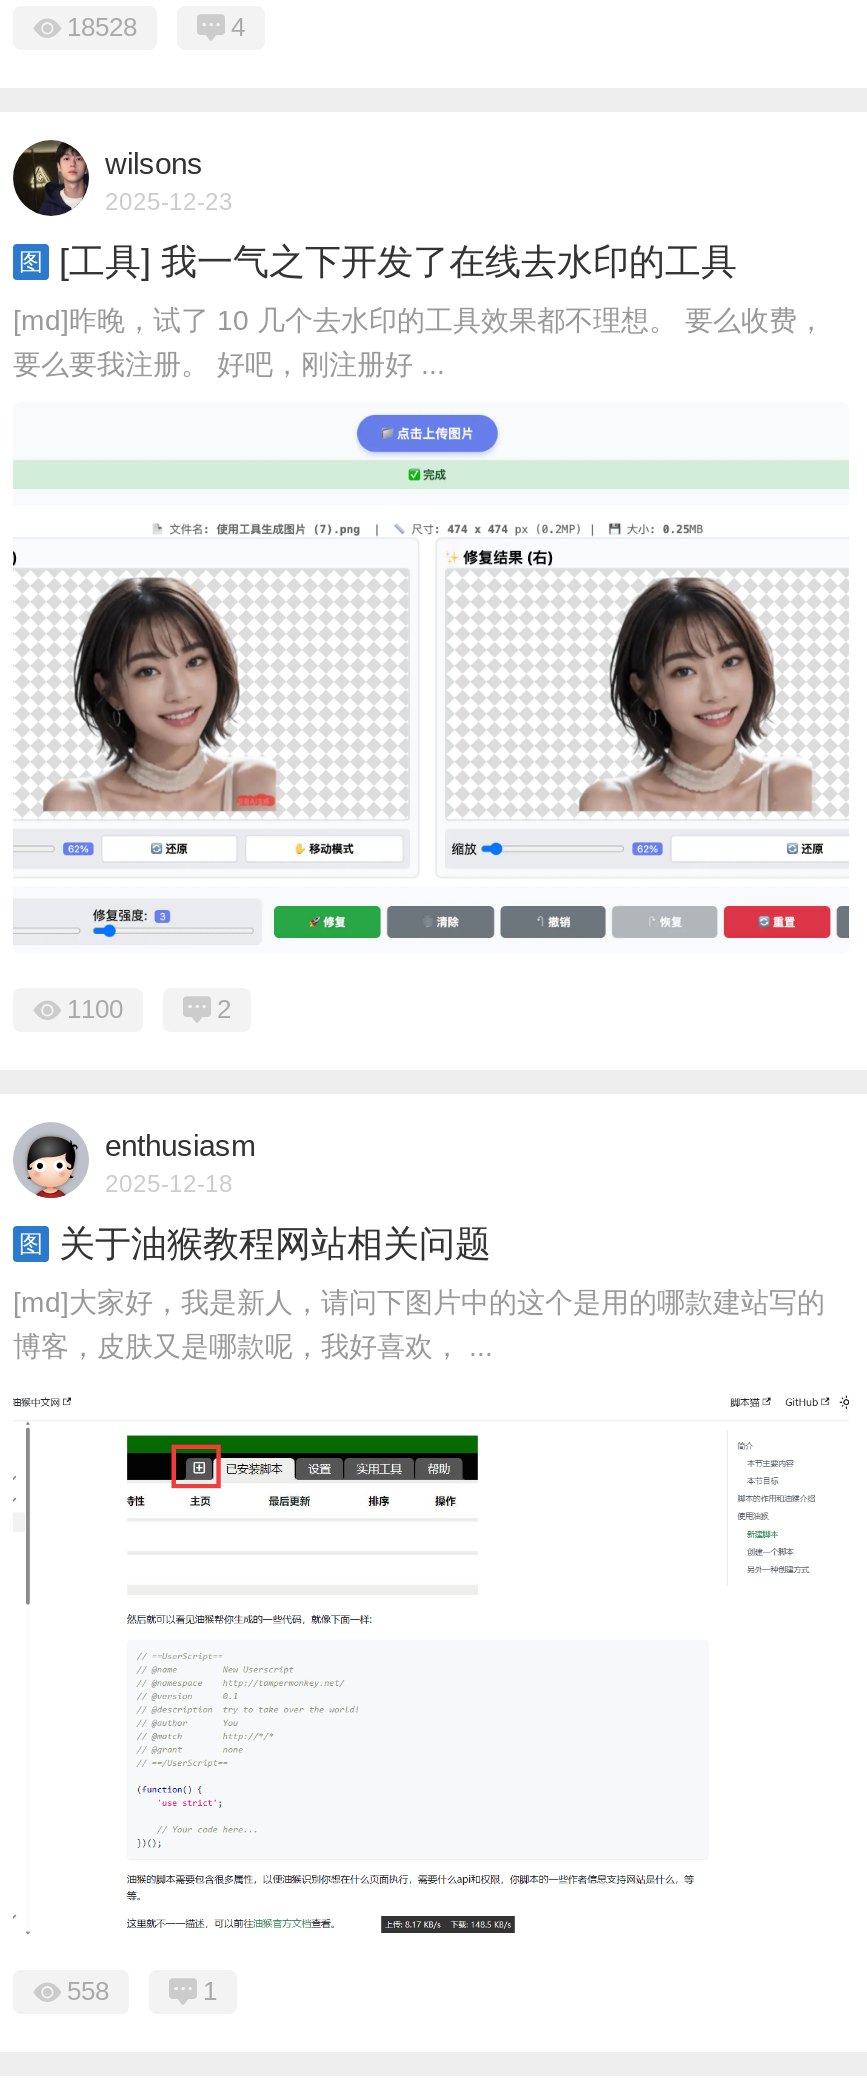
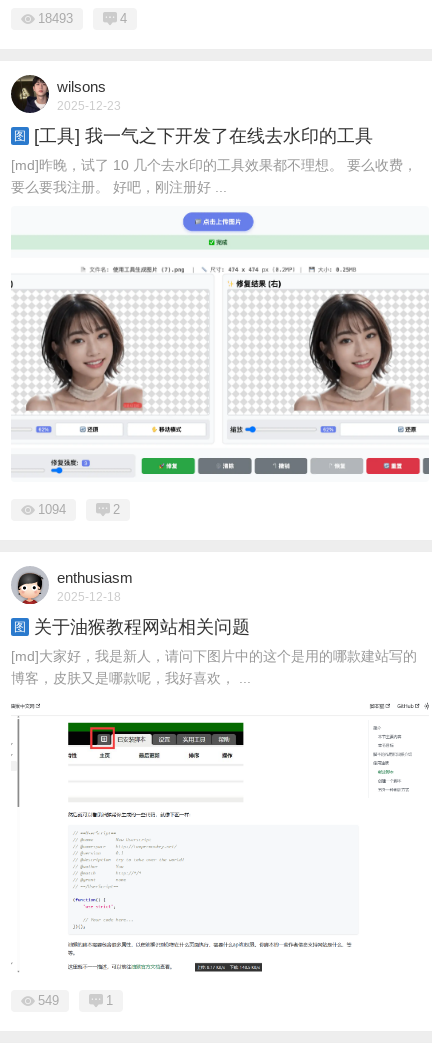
- 18528
+ 18493

- 1100
+ 1094

- 558
+ 549
